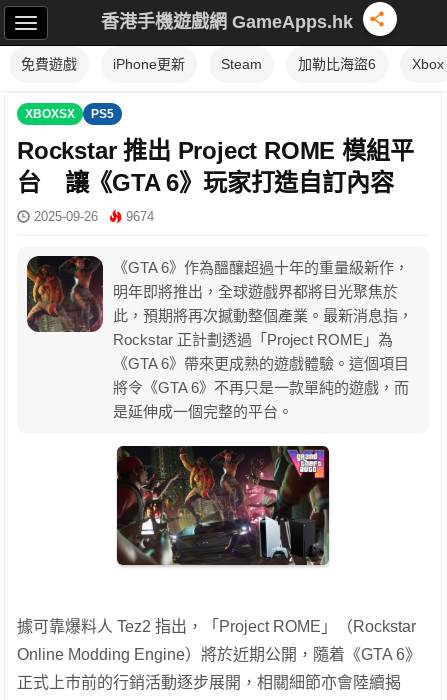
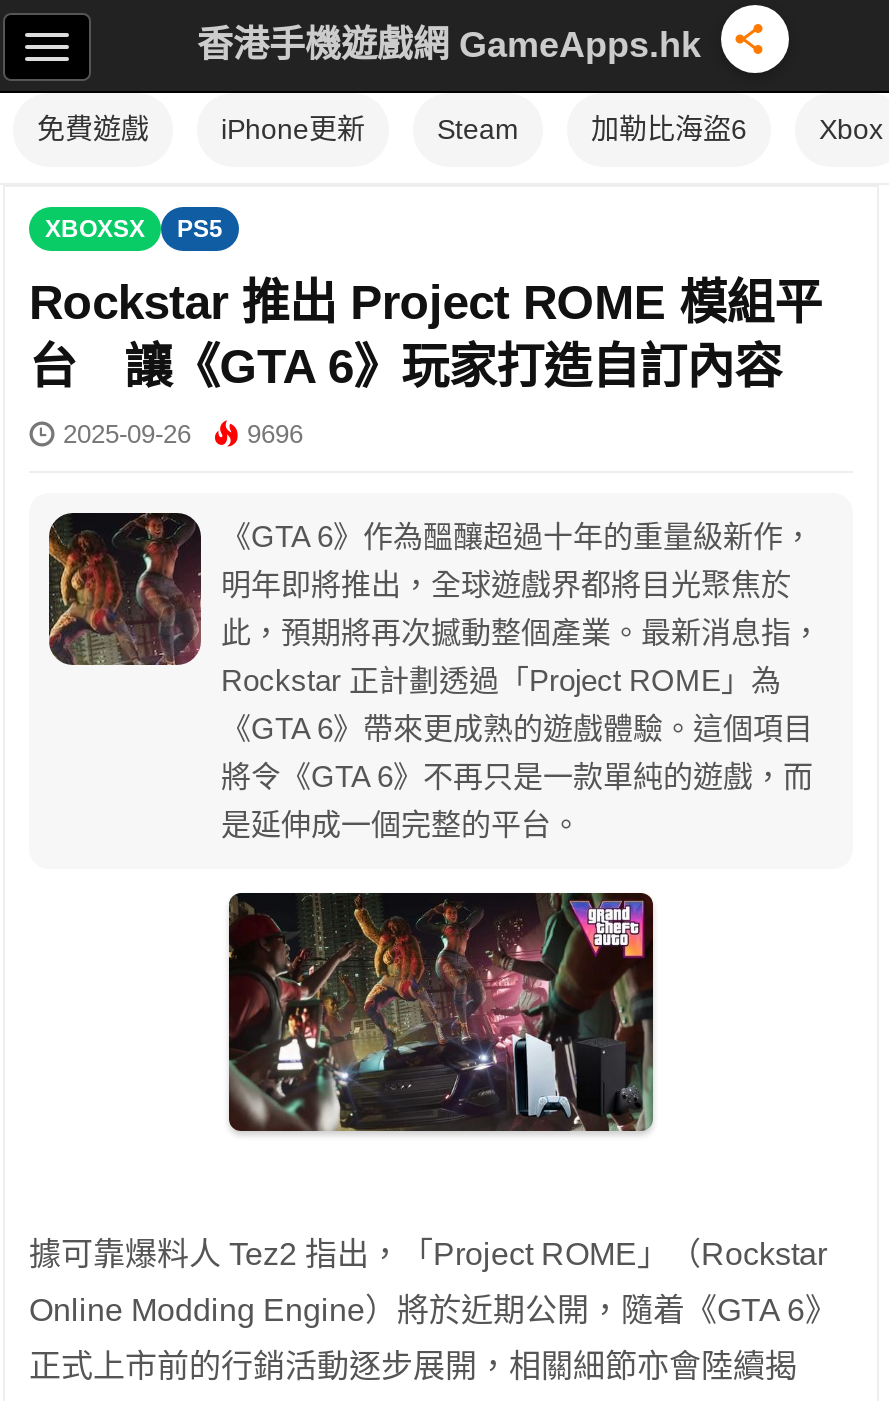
- 2025-09-26 9674
+ 2025-09-26 9696
